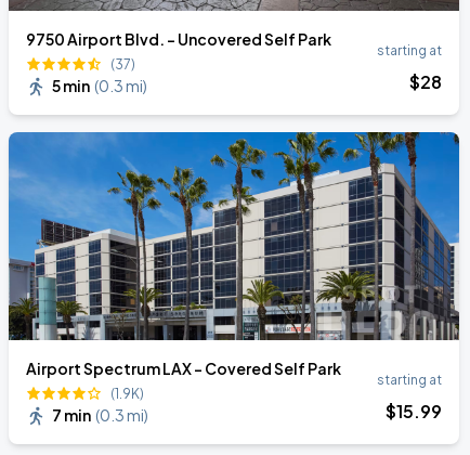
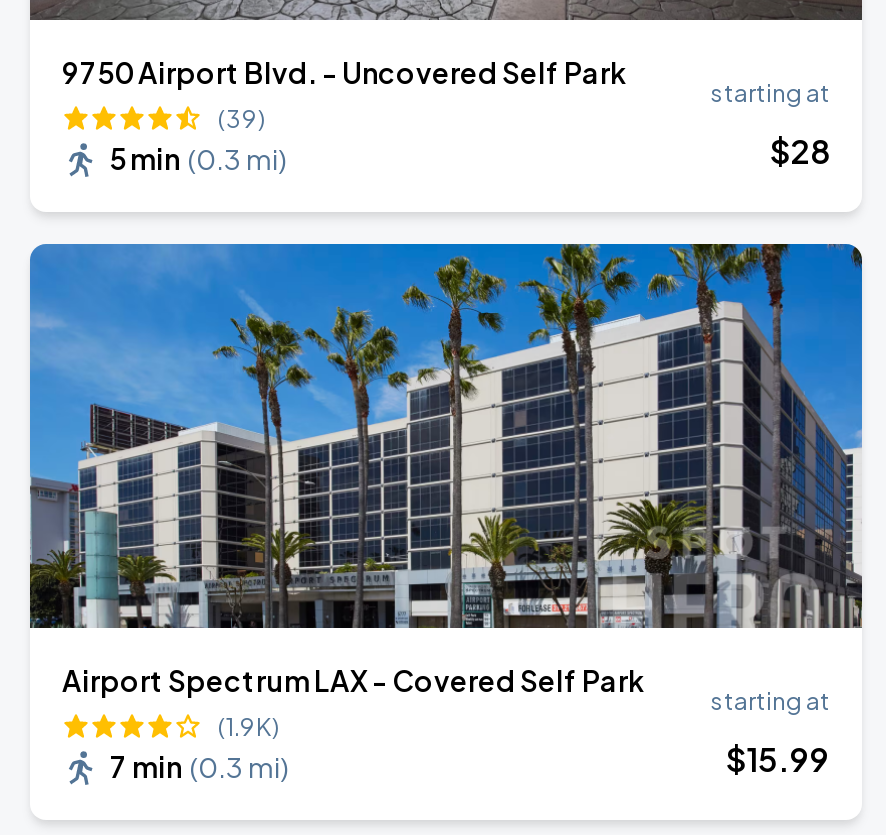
- (37)
+ (39)
